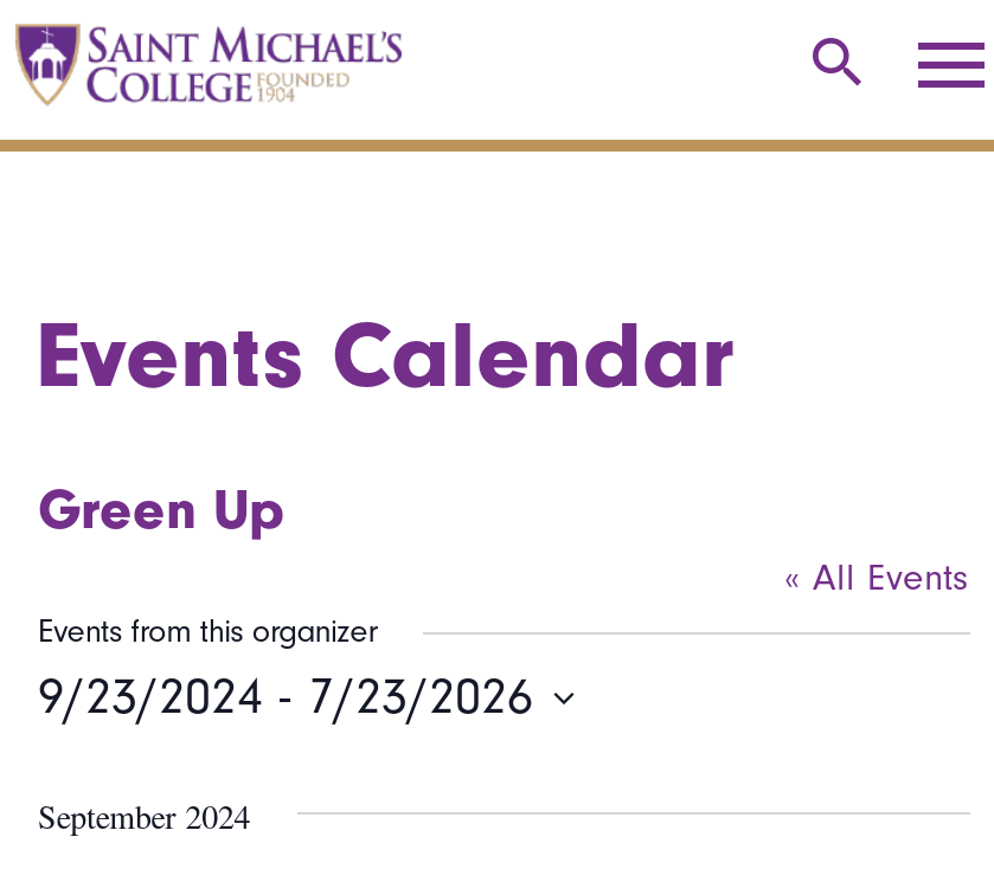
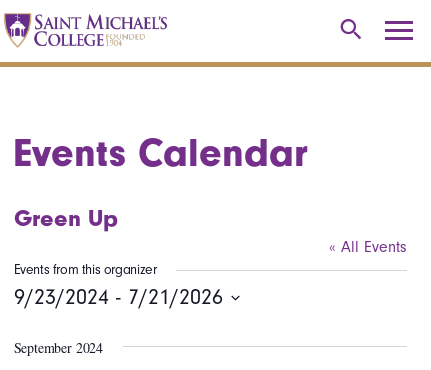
- 9/23/2024 - 7/23/2026
+ 9/23/2024 - 7/21/2026
